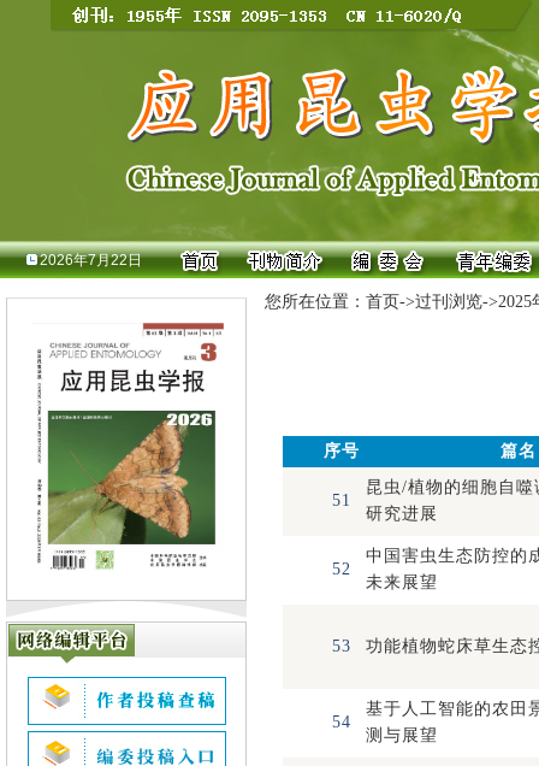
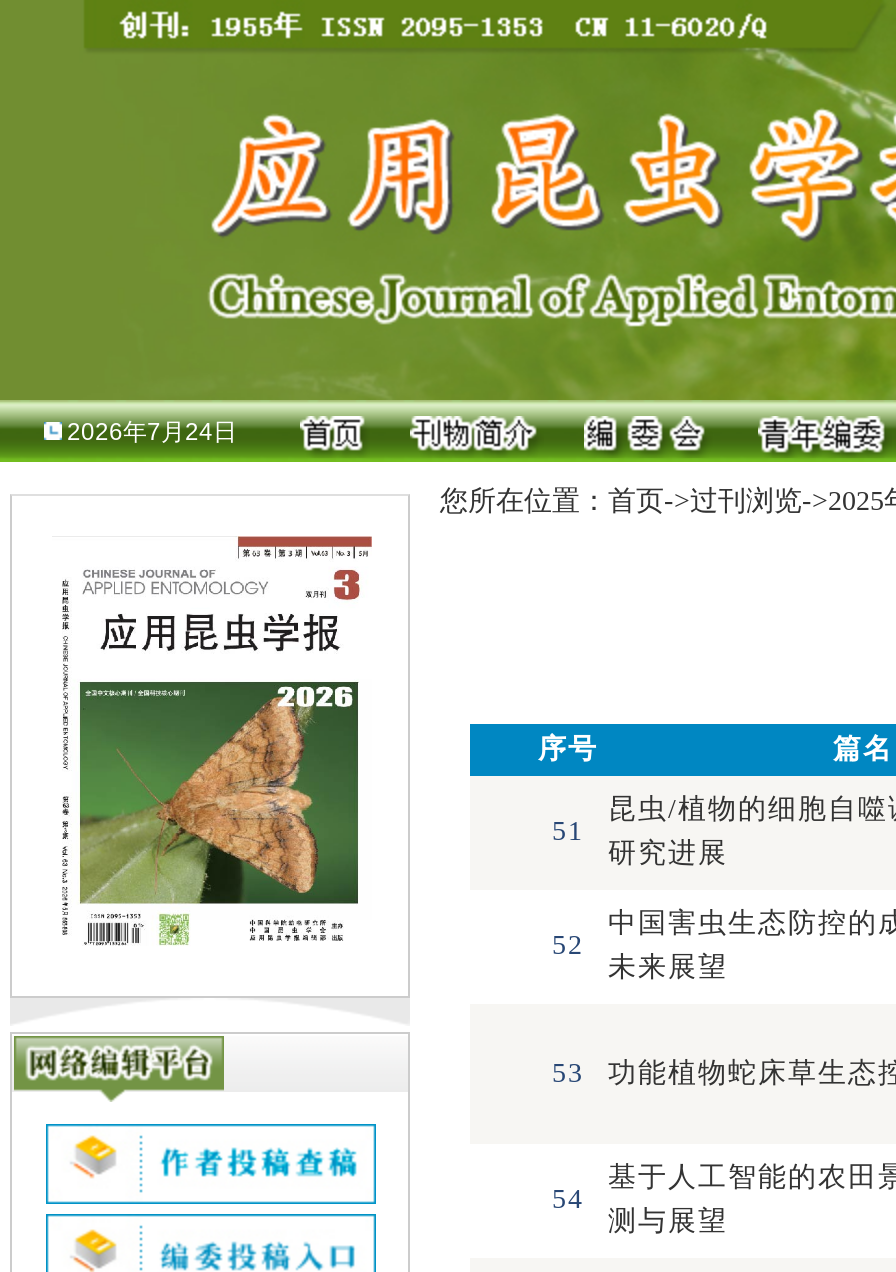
- 2026年7月22日
+ 2026年7月24日
